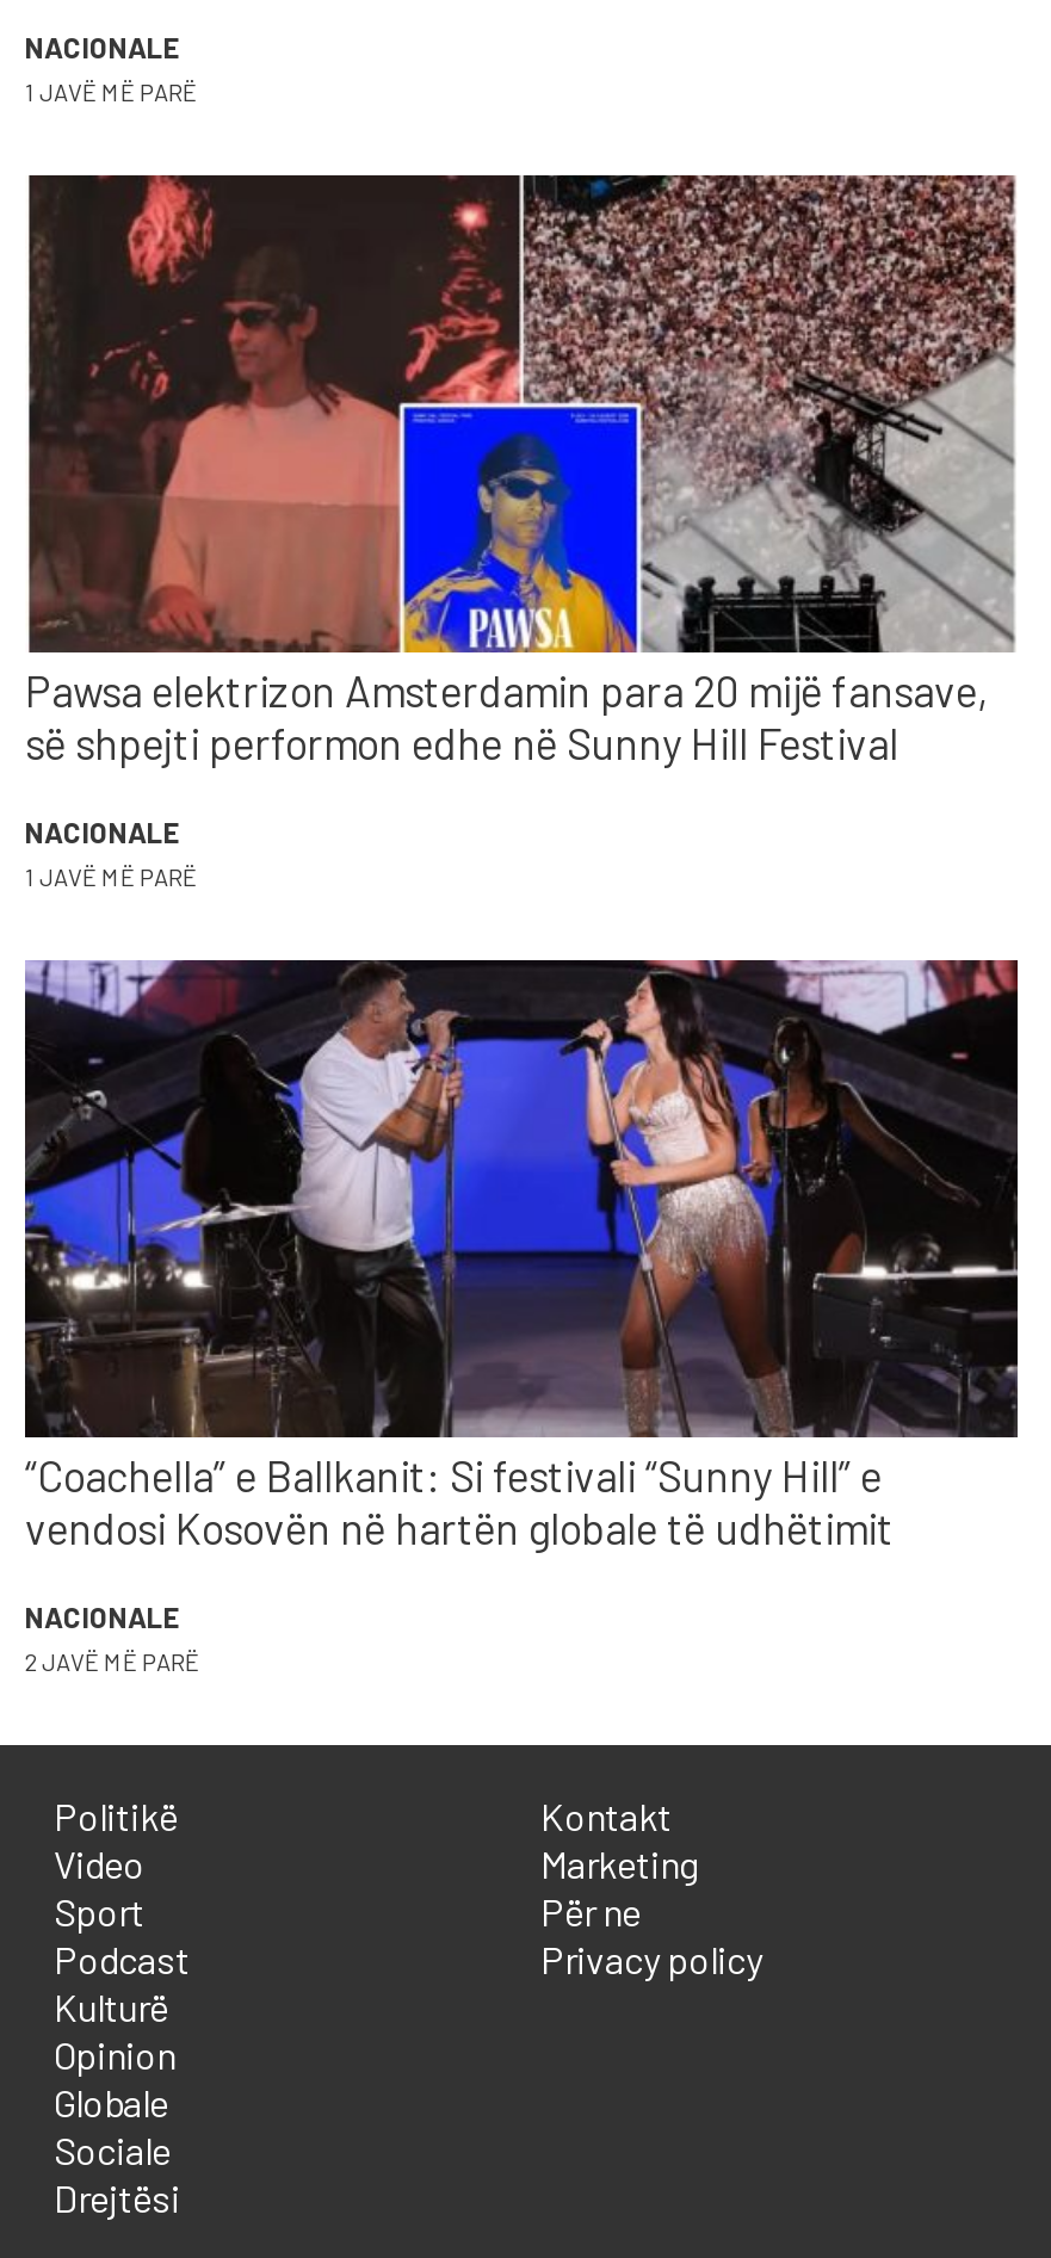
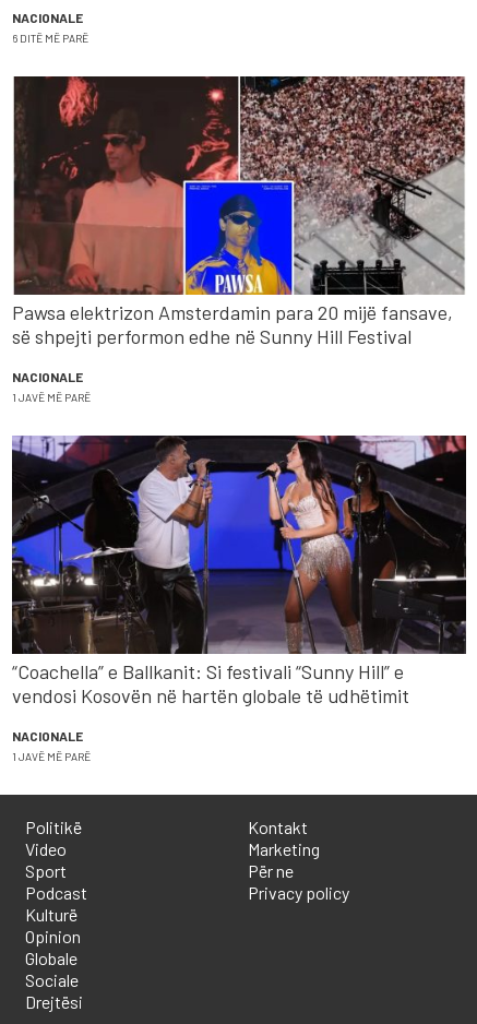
- 1 JAVË MË PARË
+ 6 DITË MË PARË

- 2 JAVË MË PARË
+ 1 JAVË MË PARË
